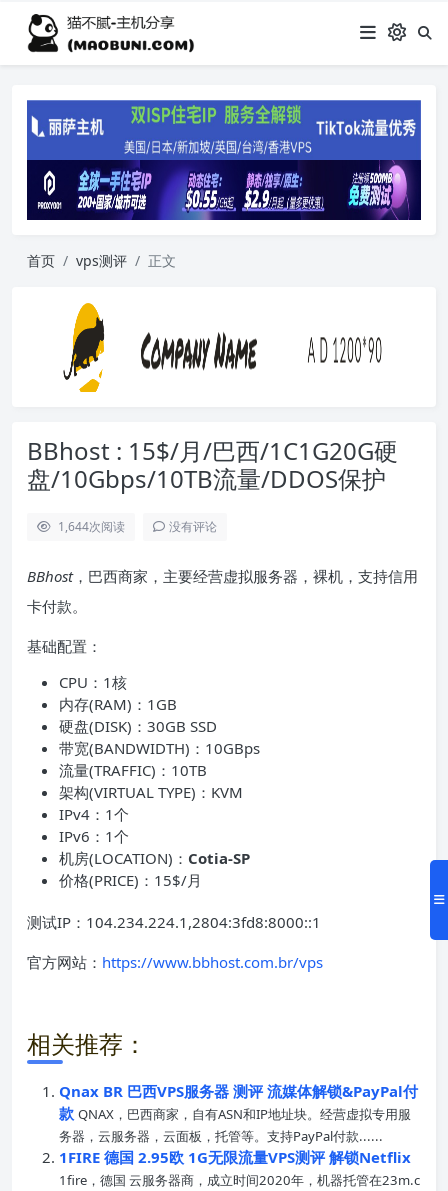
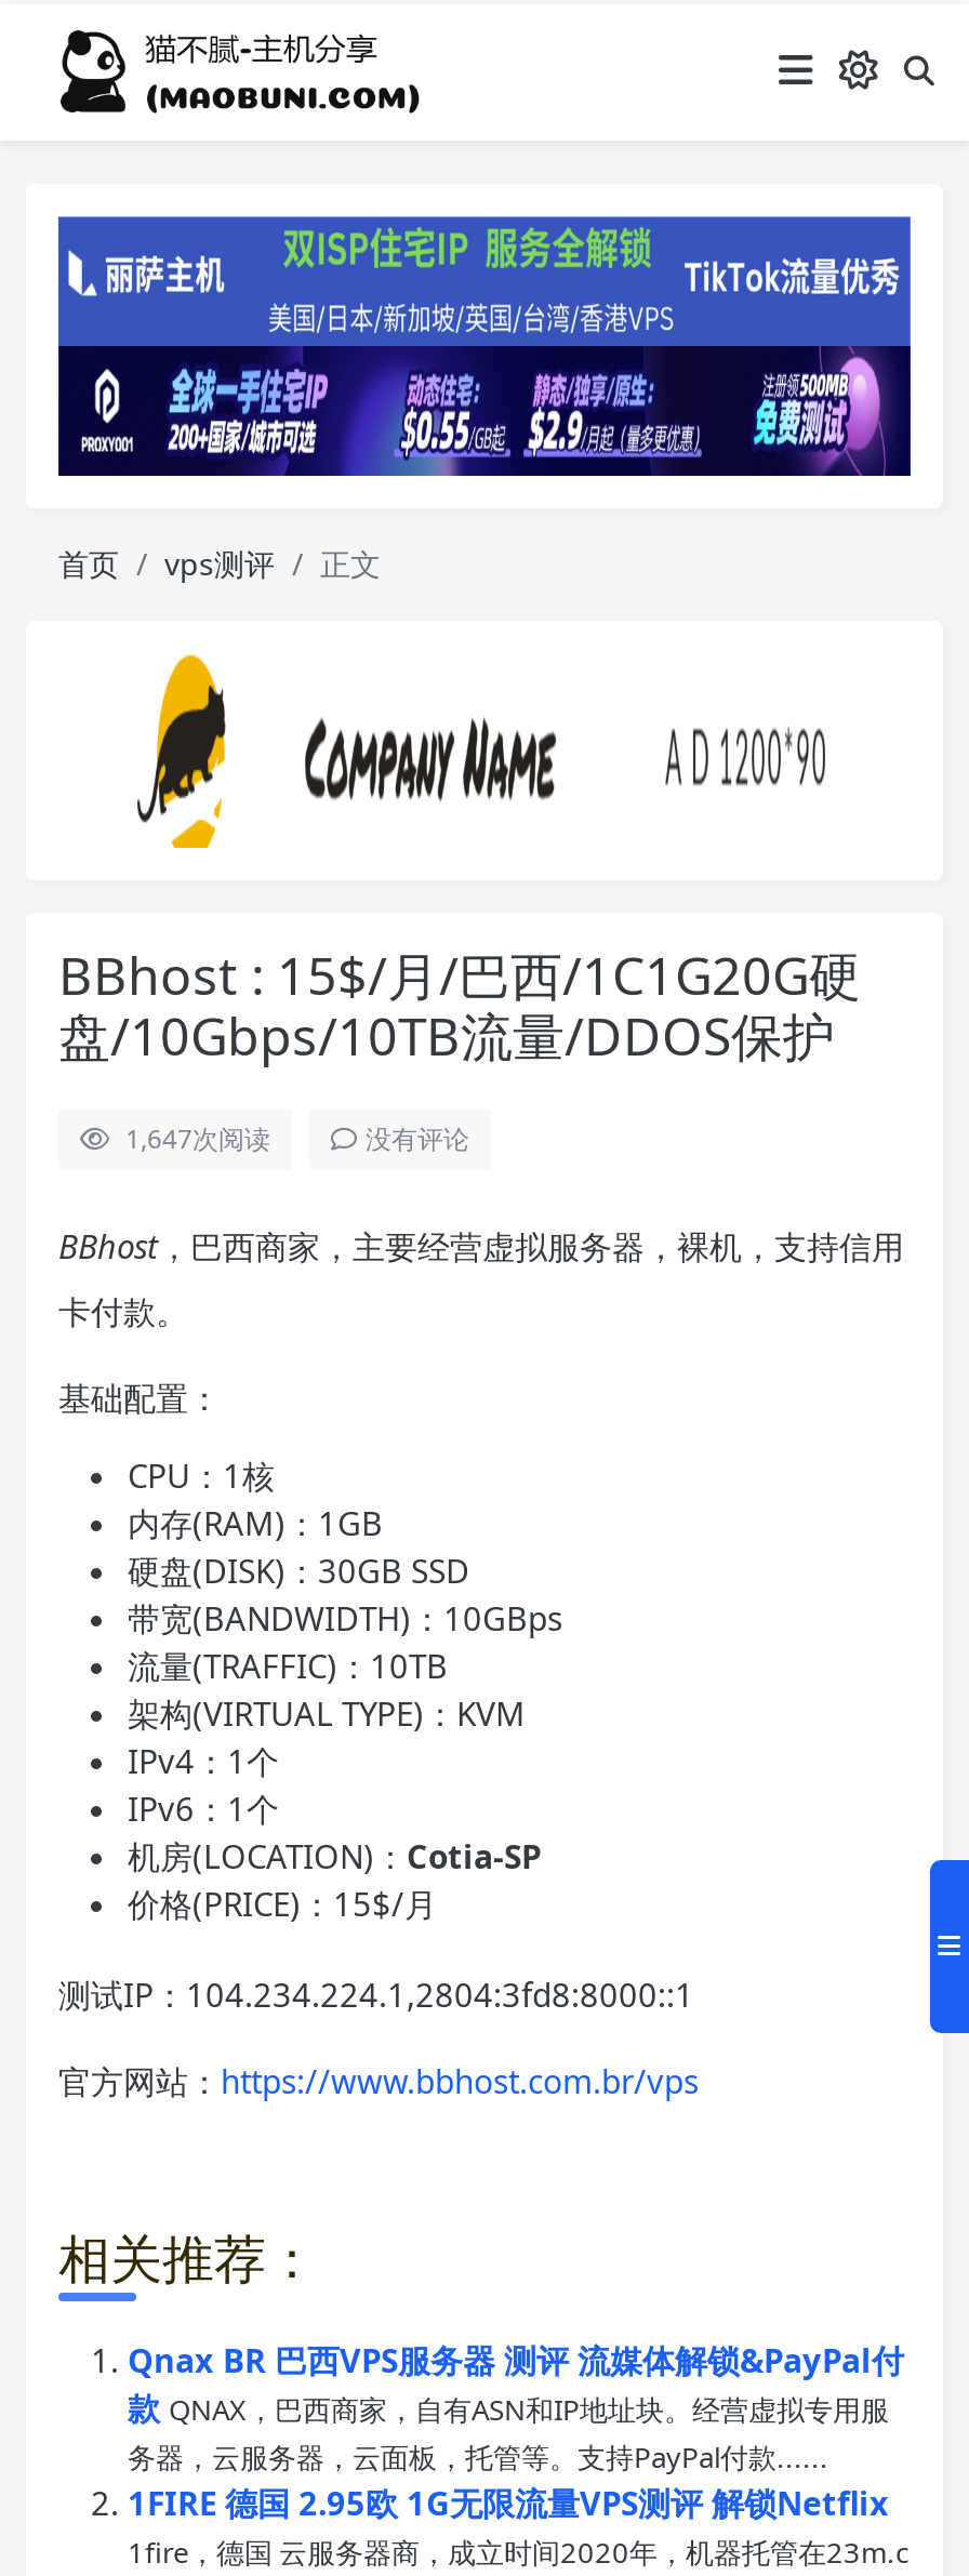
- 1,644次阅读
+ 1,647次阅读
